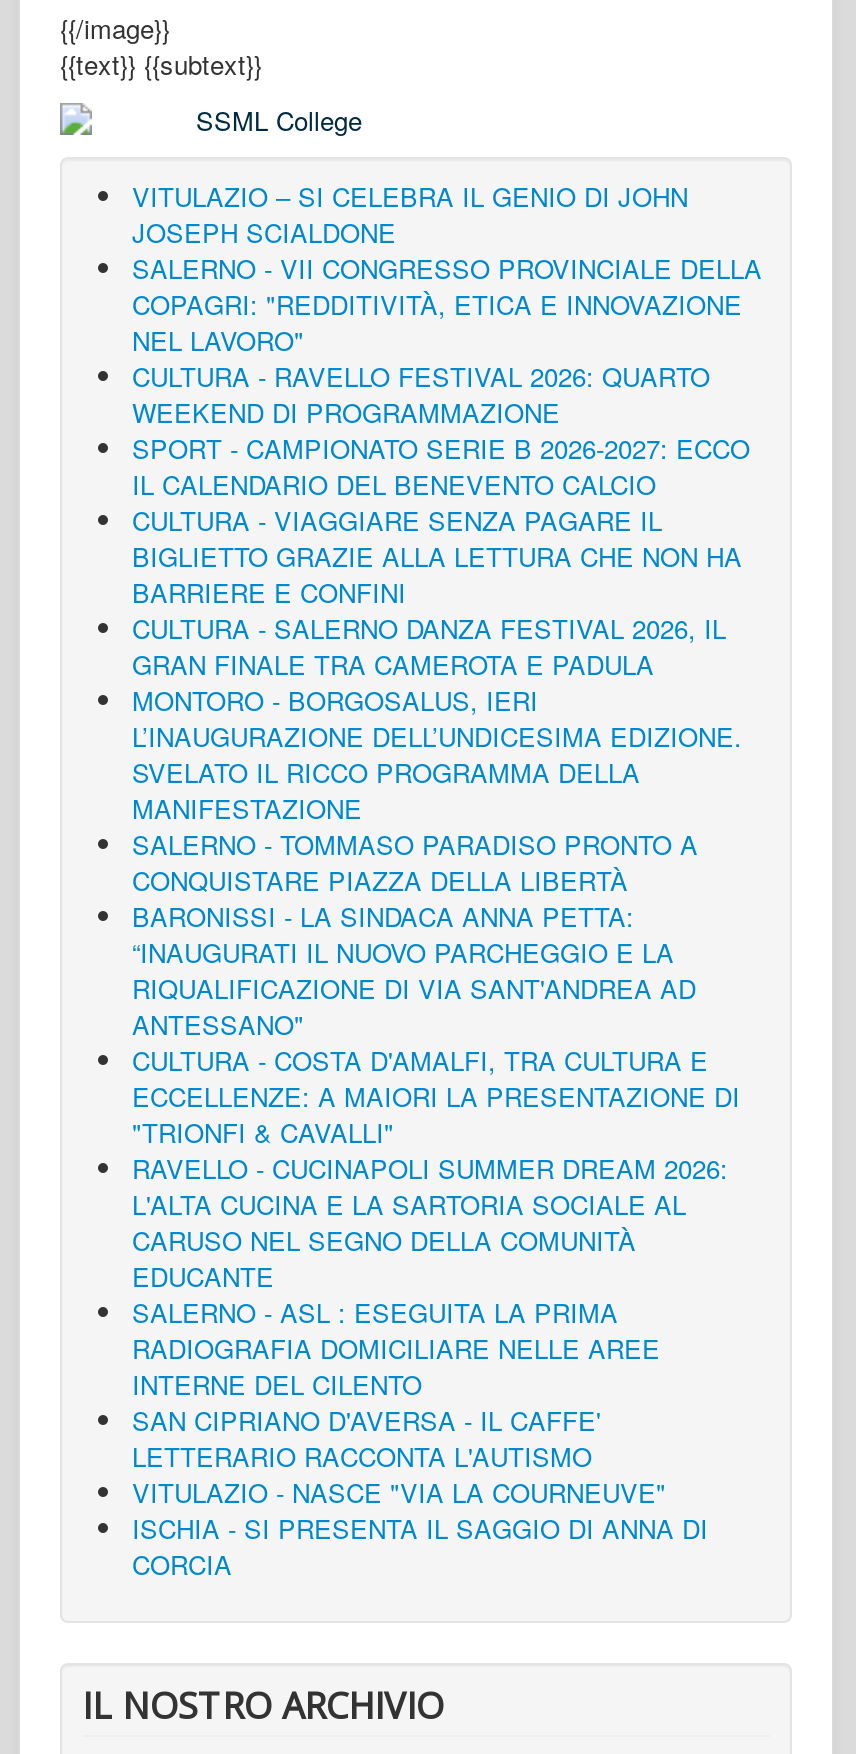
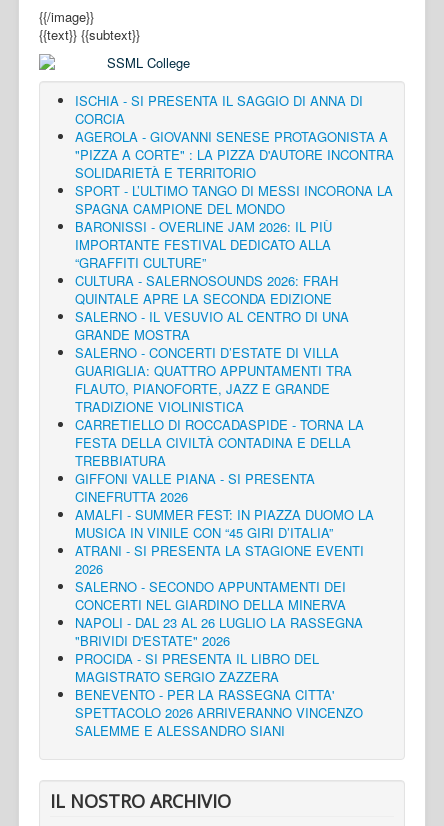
- VITULAZIO – SI CELEBRA IL GENIO DI JOHN
- JOSEPH SCIALDONE
- SALERNO - VII CONGRESSO PROVINCIALE DELLA
- COPAGRI: "REDDITIVITÀ, ETICA E INNOVAZIONE
- NEL LAVORO"
- CULTURA - RAVELLO FESTIVAL 2026: QUARTO
- WEEKEND DI PROGRAMMAZIONE
- SPORT - CAMPIONATO SERIE B 2026-2027: ECCO
- IL CALENDARIO DEL BENEVENTO CALCIO
- CULTURA - VIAGGIARE SENZA PAGARE IL
- BIGLIETTO GRAZIE ALLA LETTURA CHE NON HA
- BARRIERE E CONFINI
- CULTURA - SALERNO DANZA FESTIVAL 2026, IL
- GRAN FINALE TRA CAMEROTA E PADULA
- MONTORO - BORGOSALUS, IERI
- L’INAUGURAZIONE DELL’UNDICESIMA EDIZIONE.
- SVELATO IL RICCO PROGRAMMA DELLA
- MANIFESTAZIONE
- SALERNO - TOMMASO PARADISO PRONTO A
- CONQUISTARE PIAZZA DELLA LIBERTÀ
- BARONISSI - LA SINDACA ANNA PETTA:
- “INAUGURATI IL NUOVO PARCHEGGIO E LA
- RIQUALIFICAZIONE DI VIA SANT'ANDREA AD
- ANTESSANO"
- CULTURA - COSTA D'AMALFI, TRA CULTURA E
- ECCELLENZE: A MAIORI LA PRESENTAZIONE DI
- "TRIONFI & CAVALLI"
- RAVELLO - CUCINAPOLI SUMMER DREAM 2026:
- L'ALTA CUCINA E LA SARTORIA SOCIALE AL
- CARUSO NEL SEGNO DELLA COMUNITÀ
- EDUCANTE
- SALERNO - ASL : ESEGUITA LA PRIMA
- RADIOGRAFIA DOMICILIARE NELLE AREE
- INTERNE DEL CILENTO
- SAN CIPRIANO D'AVERSA - IL CAFFE'
- LETTERARIO RACCONTA L'AUTISMO
- VITULAZIO - NASCE "VIA LA COURNEUVE"

moved up: ISCHIA - SI PRESENTA IL SAGGIO DI ANNA DI | CORCIA

+ AGEROLA - GIOVANNI SENESE PROTAGONISTA A
+ "PIZZA A CORTE" : LA PIZZA D'AUTORE INCONTRA
+ SOLIDARIETÀ E TERRITORIO
+ SPORT - L’ULTIMO TANGO DI MESSI INCORONA LA
+ SPAGNA CAMPIONE DEL MONDO
+ BARONISSI - OVERLINE JAM 2026: IL PIÙ
+ IMPORTANTE FESTIVAL DEDICATO ALLA
+ “GRAFFITI CULTURE”
+ CULTURA - SALERNOSOUNDS 2026: FRAH
+ QUINTALE APRE LA SECONDA EDIZIONE
+ SALERNO - IL VESUVIO AL CENTRO DI UNA
+ GRANDE MOSTRA
+ SALERNO - CONCERTI D’ESTATE DI VILLA
+ GUARIGLIA: QUATTRO APPUNTAMENTI TRA
+ FLAUTO, PIANOFORTE, JAZZ E GRANDE
+ TRADIZIONE VIOLINISTICA
+ CARRETIELLO DI ROCCADASPIDE - TORNA LA
+ FESTA DELLA CIVILTÀ CONTADINA E DELLA
+ TREBBIATURA
+ GIFFONI VALLE PIANA - SI PRESENTA
+ CINEFRUTTA 2026
+ AMALFI - SUMMER FEST: IN PIAZZA DUOMO LA
+ MUSICA IN VINILE CON “45 GIRI D’ITALIA”
+ ATRANI - SI PRESENTA LA STAGIONE EVENTI
+ 2026
+ SALERNO - SECONDO APPUNTAMENTI DEI
+ CONCERTI NEL GIARDINO DELLA MINERVA
+ NAPOLI - DAL 23 AL 26 LUGLIO LA RASSEGNA
+ "BRIVIDI D'ESTATE" 2026
+ PROCIDA - SI PRESENTA IL LIBRO DEL
+ MAGISTRATO SERGIO ZAZZERA
+ BENEVENTO - PER LA RASSEGNA CITTA'
+ SPETTACOLO 2026 ARRIVERANNO VINCENZO
+ SALEMME E ALESSANDRO SIANI
